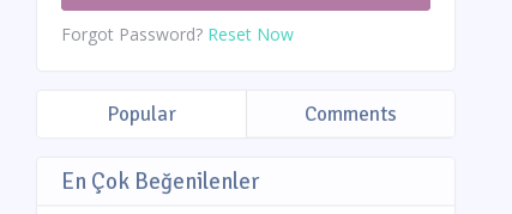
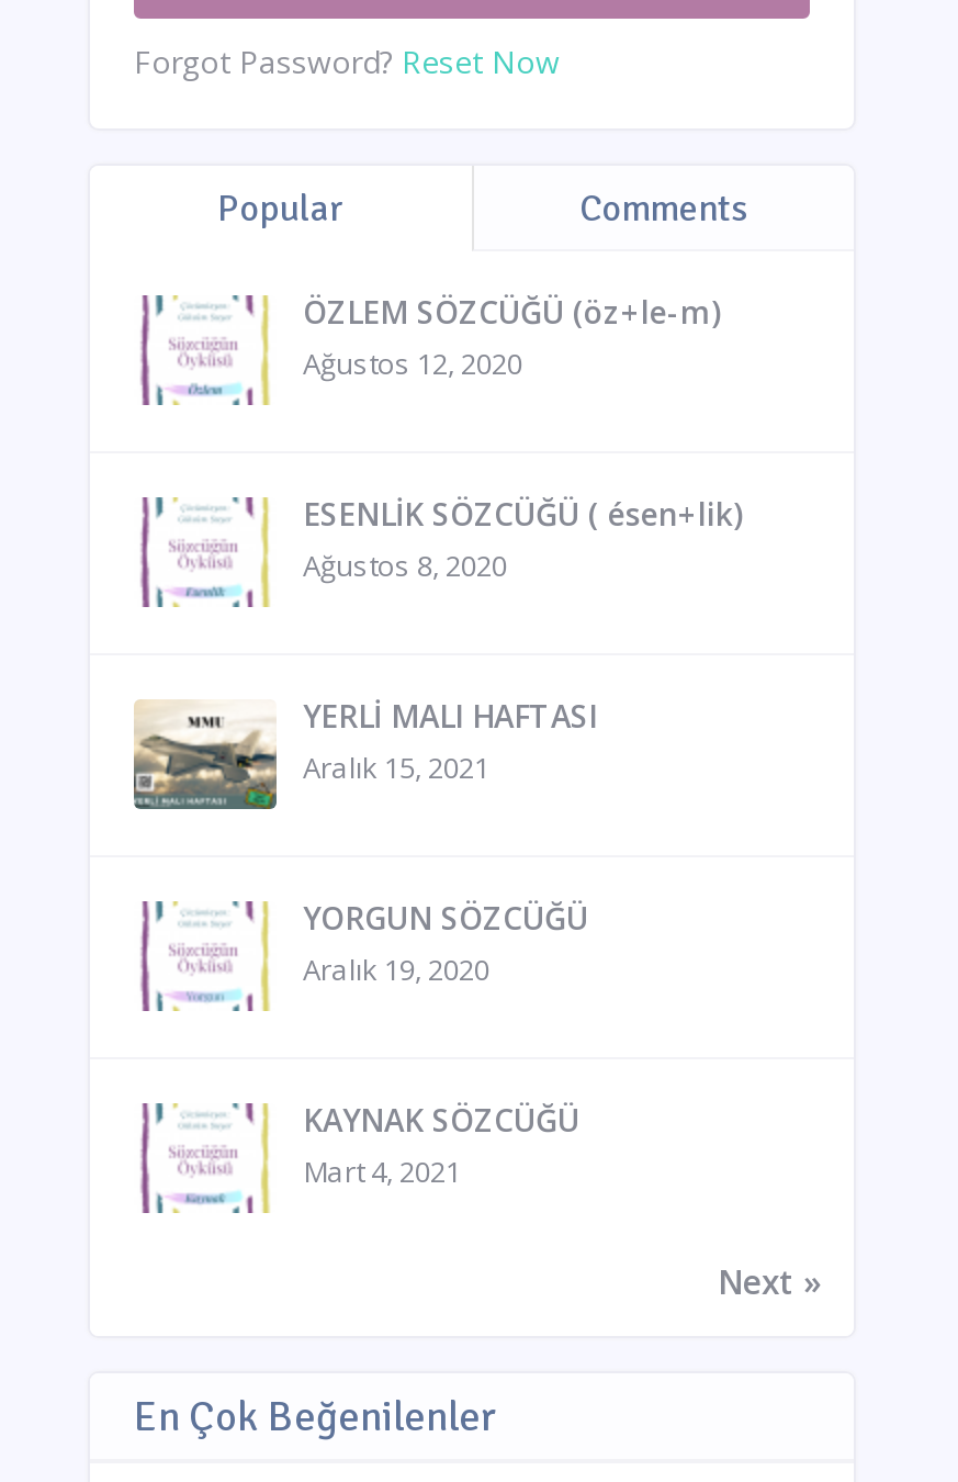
+ [image]
+ YERLİ MALI HAFTASI
+ Aralık 15, 2021

+ [image]
+ ÖZLEM SÖZCÜĞÜ (öz+le-m)
+ Ağustos 12, 2020

+ [image]
+ ESENLİK SÖZCÜĞÜ ( ésen+lik)
+ Ağustos 8, 2020

+ [image]
+ YORGUN SÖZCÜĞÜ
+ Aralık 19, 2020

+ [image]
+ KAYNAK SÖZCÜĞÜ
+ Mart 4, 2021
+ Next »
